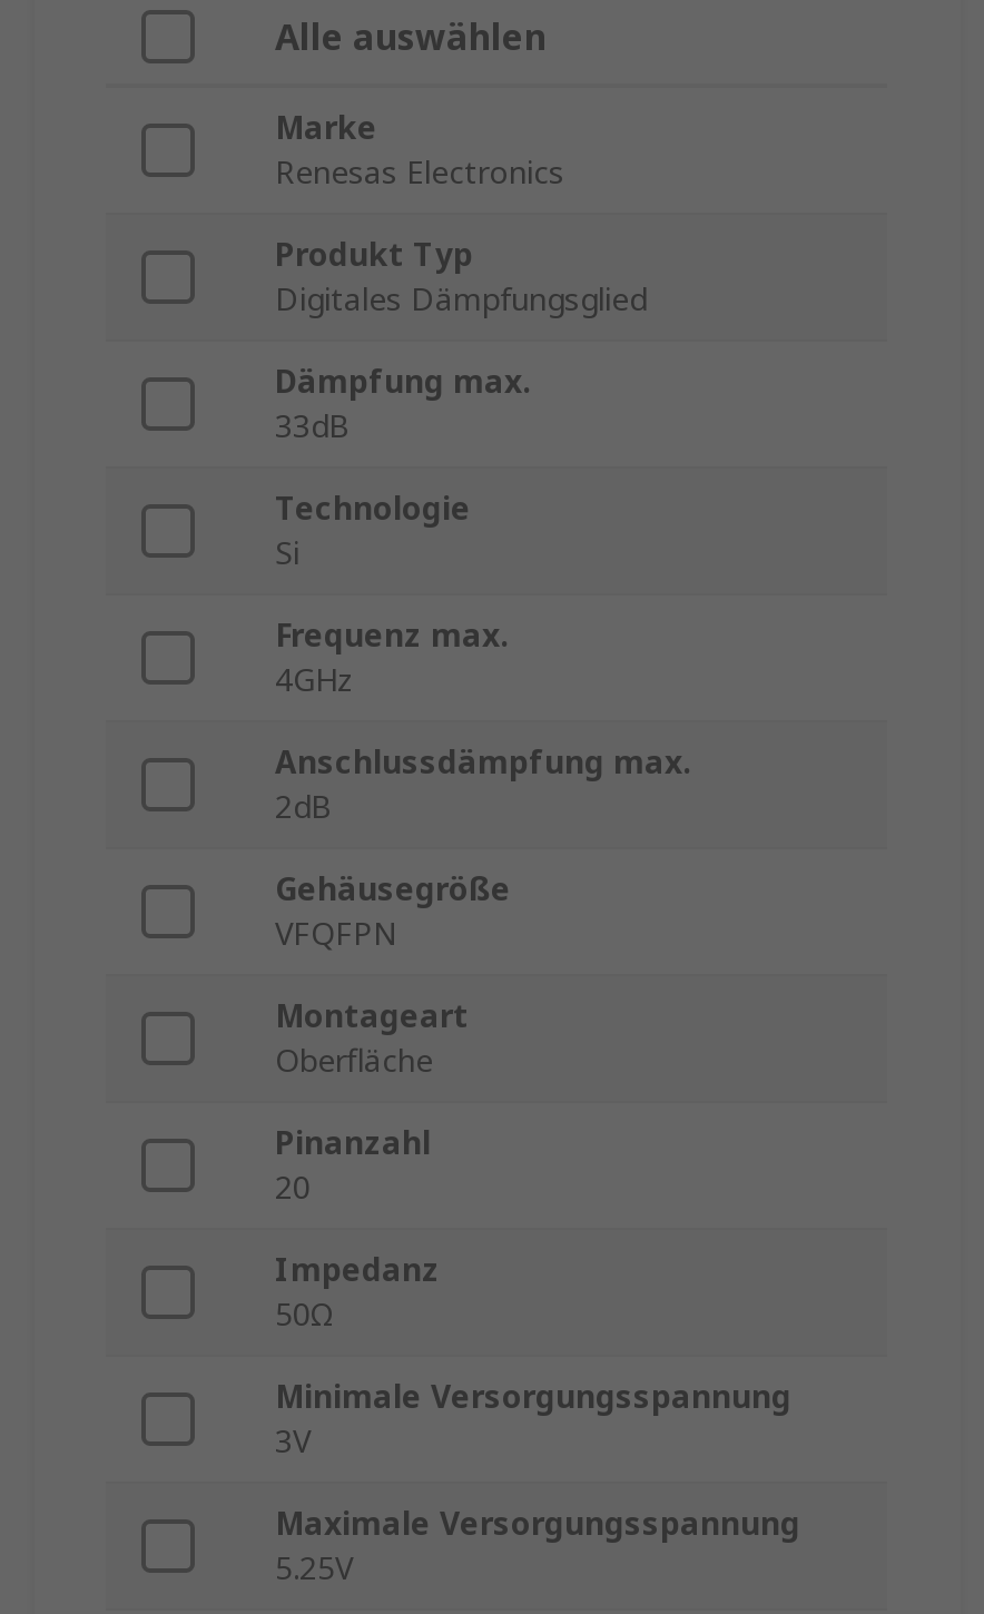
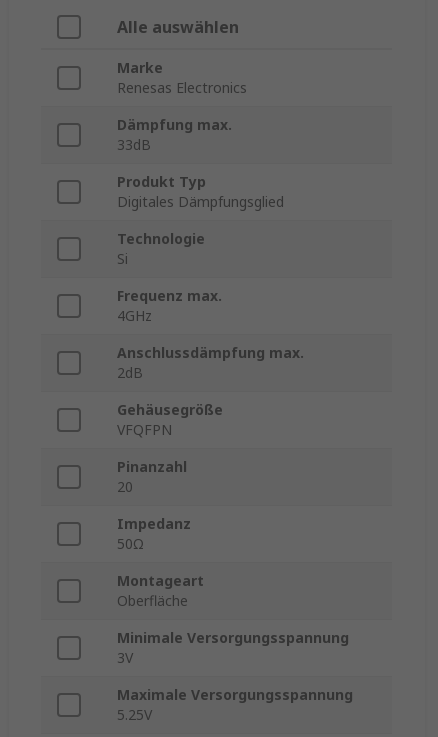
moved down: Produkt Typ | Digitales Dämpfungsglied

moved up: Dämpfung max. | 33dB

moved down: Montageart | Oberfläche

moved up: Pinanzahl | 20 | Impedanz
